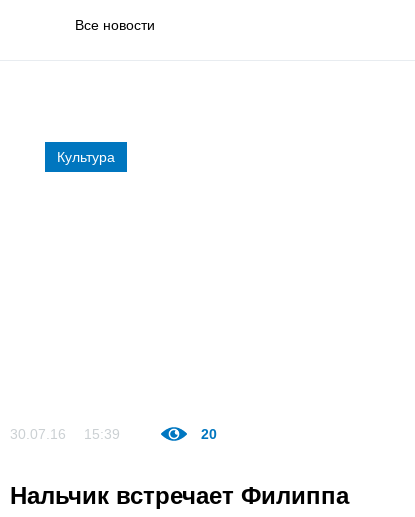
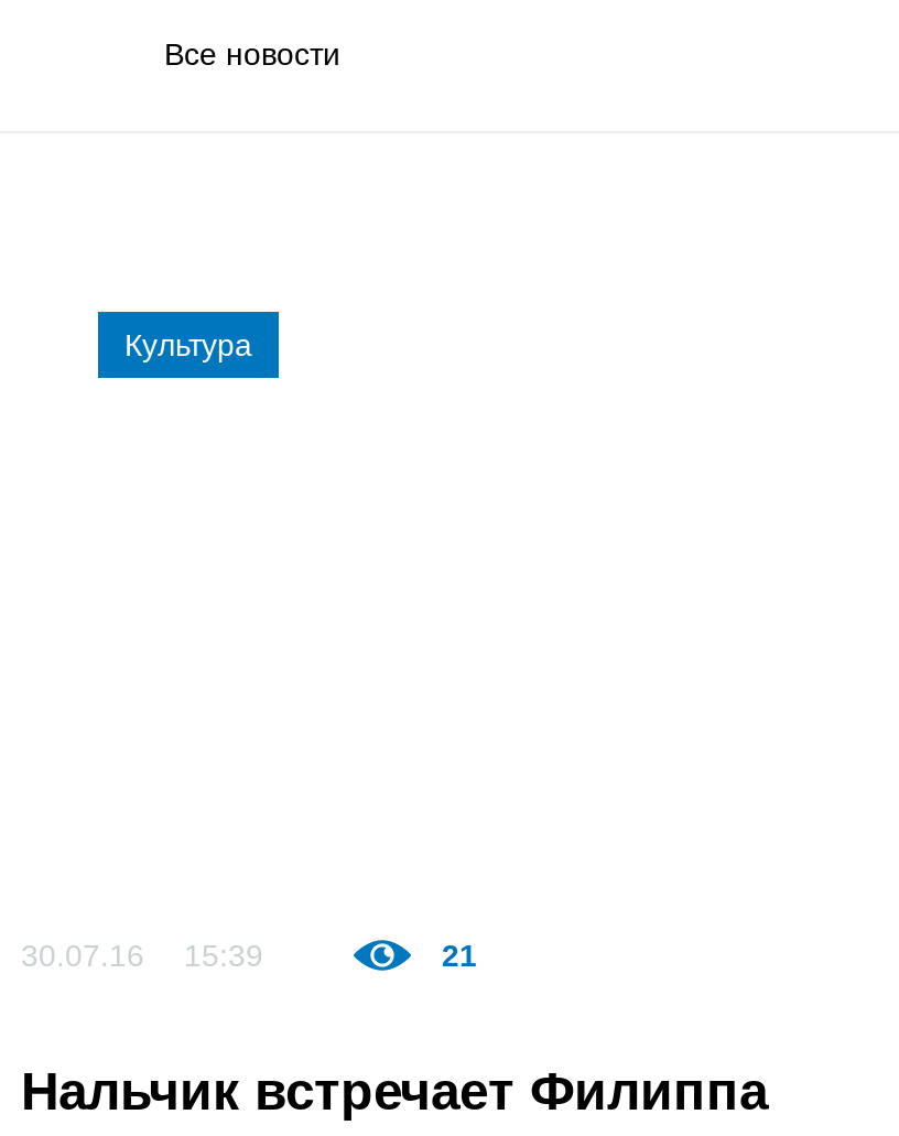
- 20
+ 21
